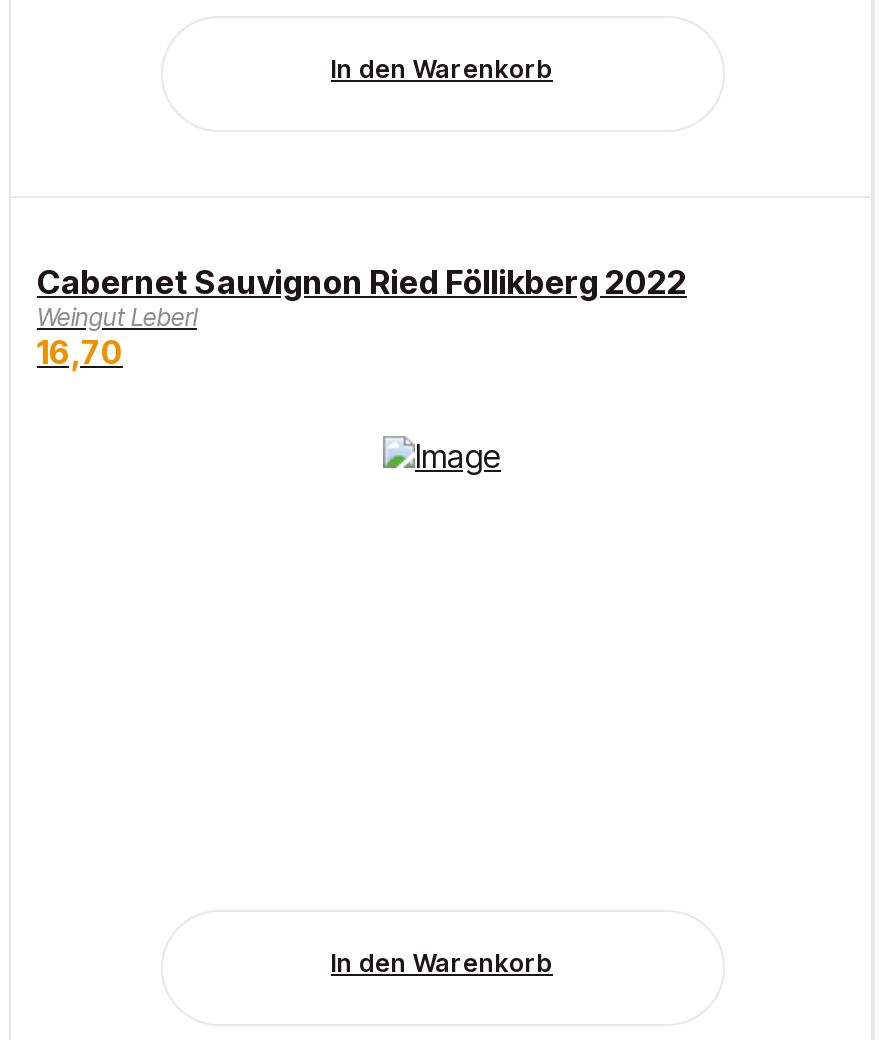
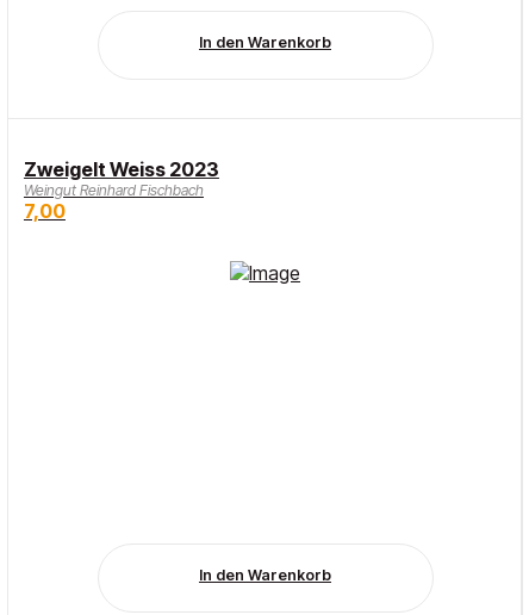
- Cabernet Sauvignon Ried Föllikberg 2022
- Weingut Leberl
- 16,70
+ Zweigelt Weiss 2023
+ Weingut Reinhard Fischbach
+ 7,00
